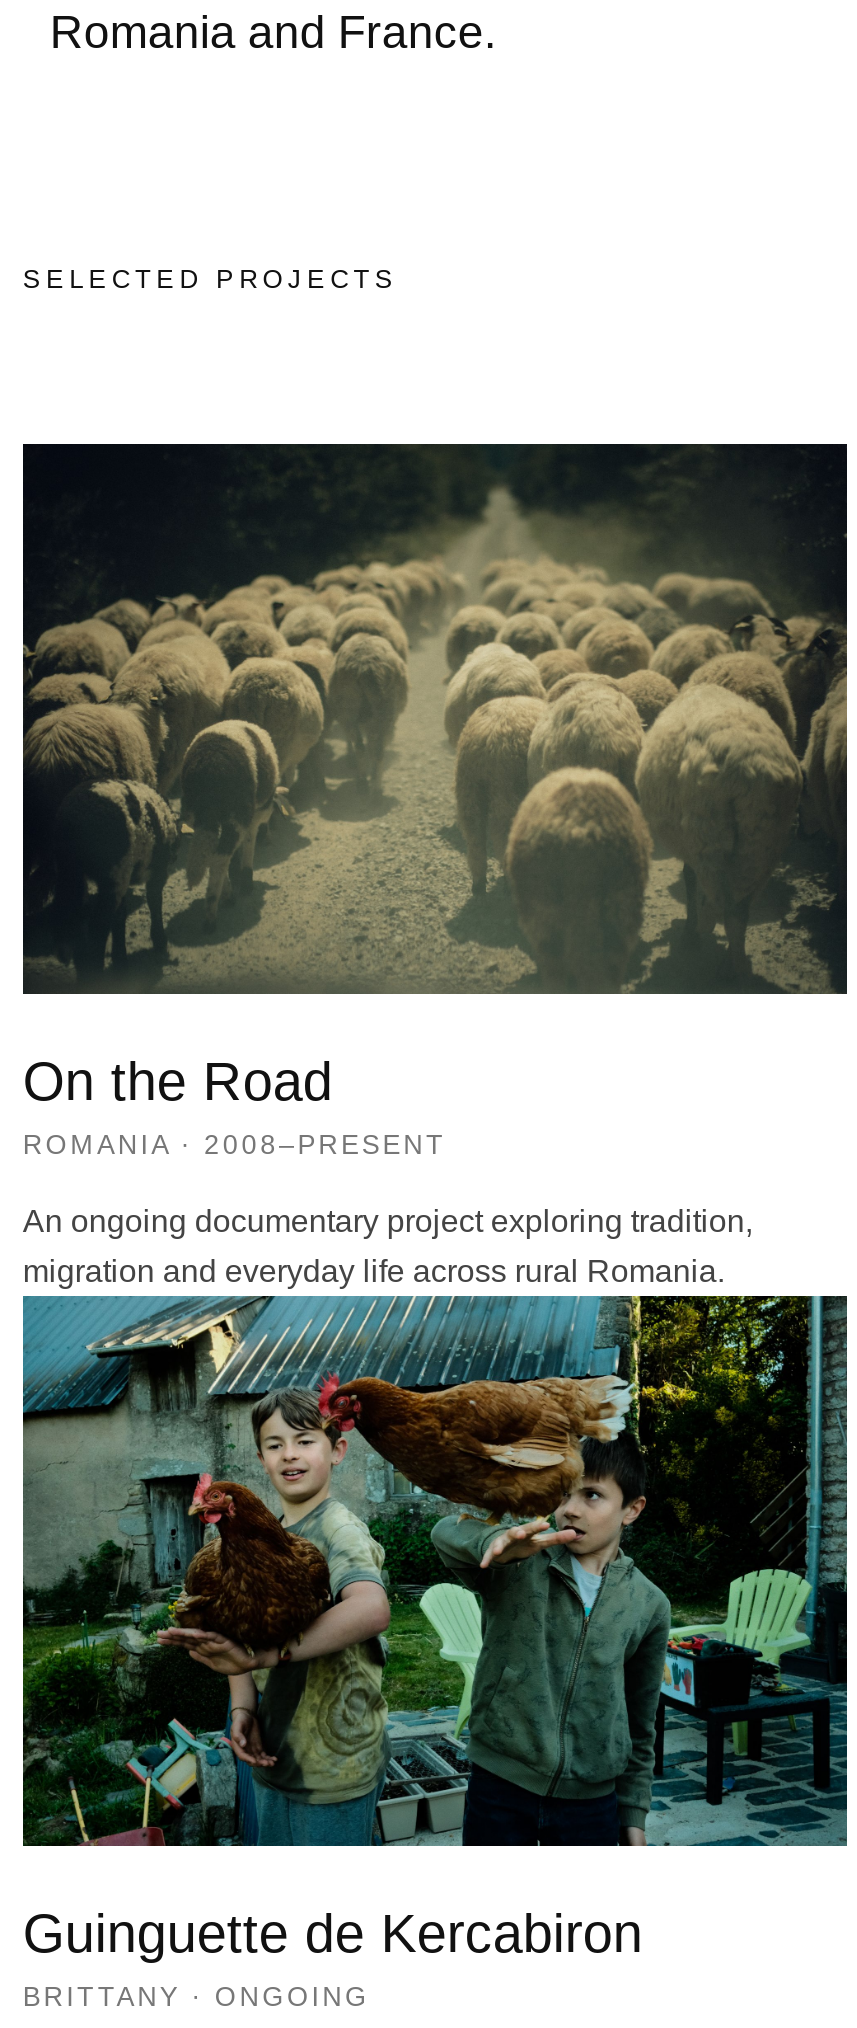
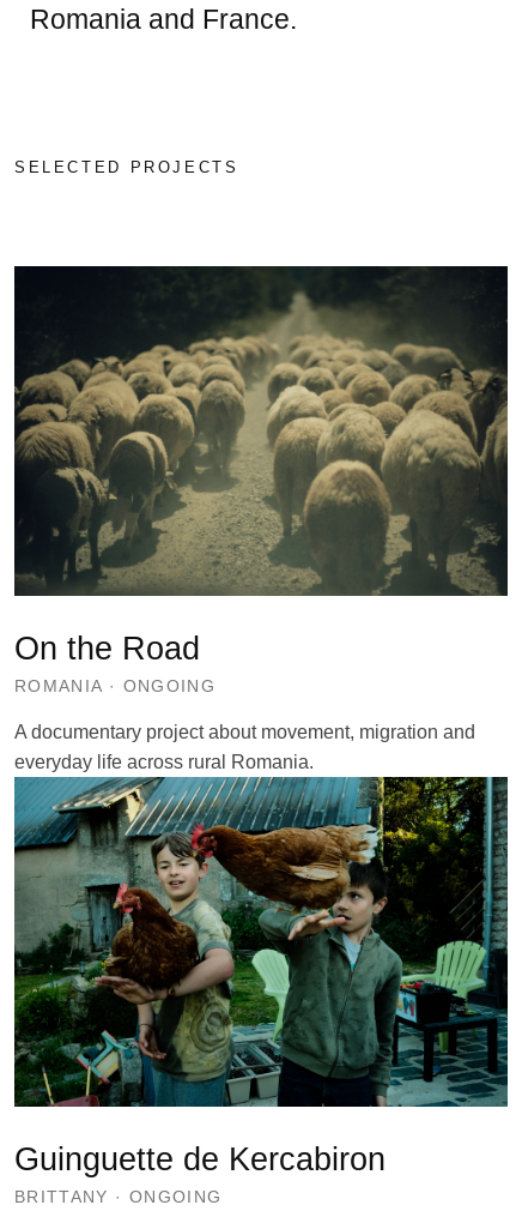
- ROMANIA · 2008–PRESENT
+ ROMANIA · ONGOING

- An ongoing documentary project exploring tradition,
+ A documentary project about movement, migration and

- migration and everyday life across rural Romania.
+ everyday life across rural Romania.
